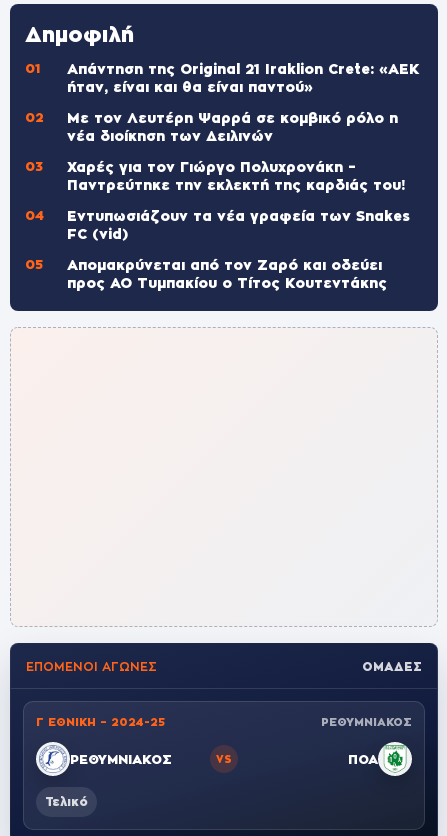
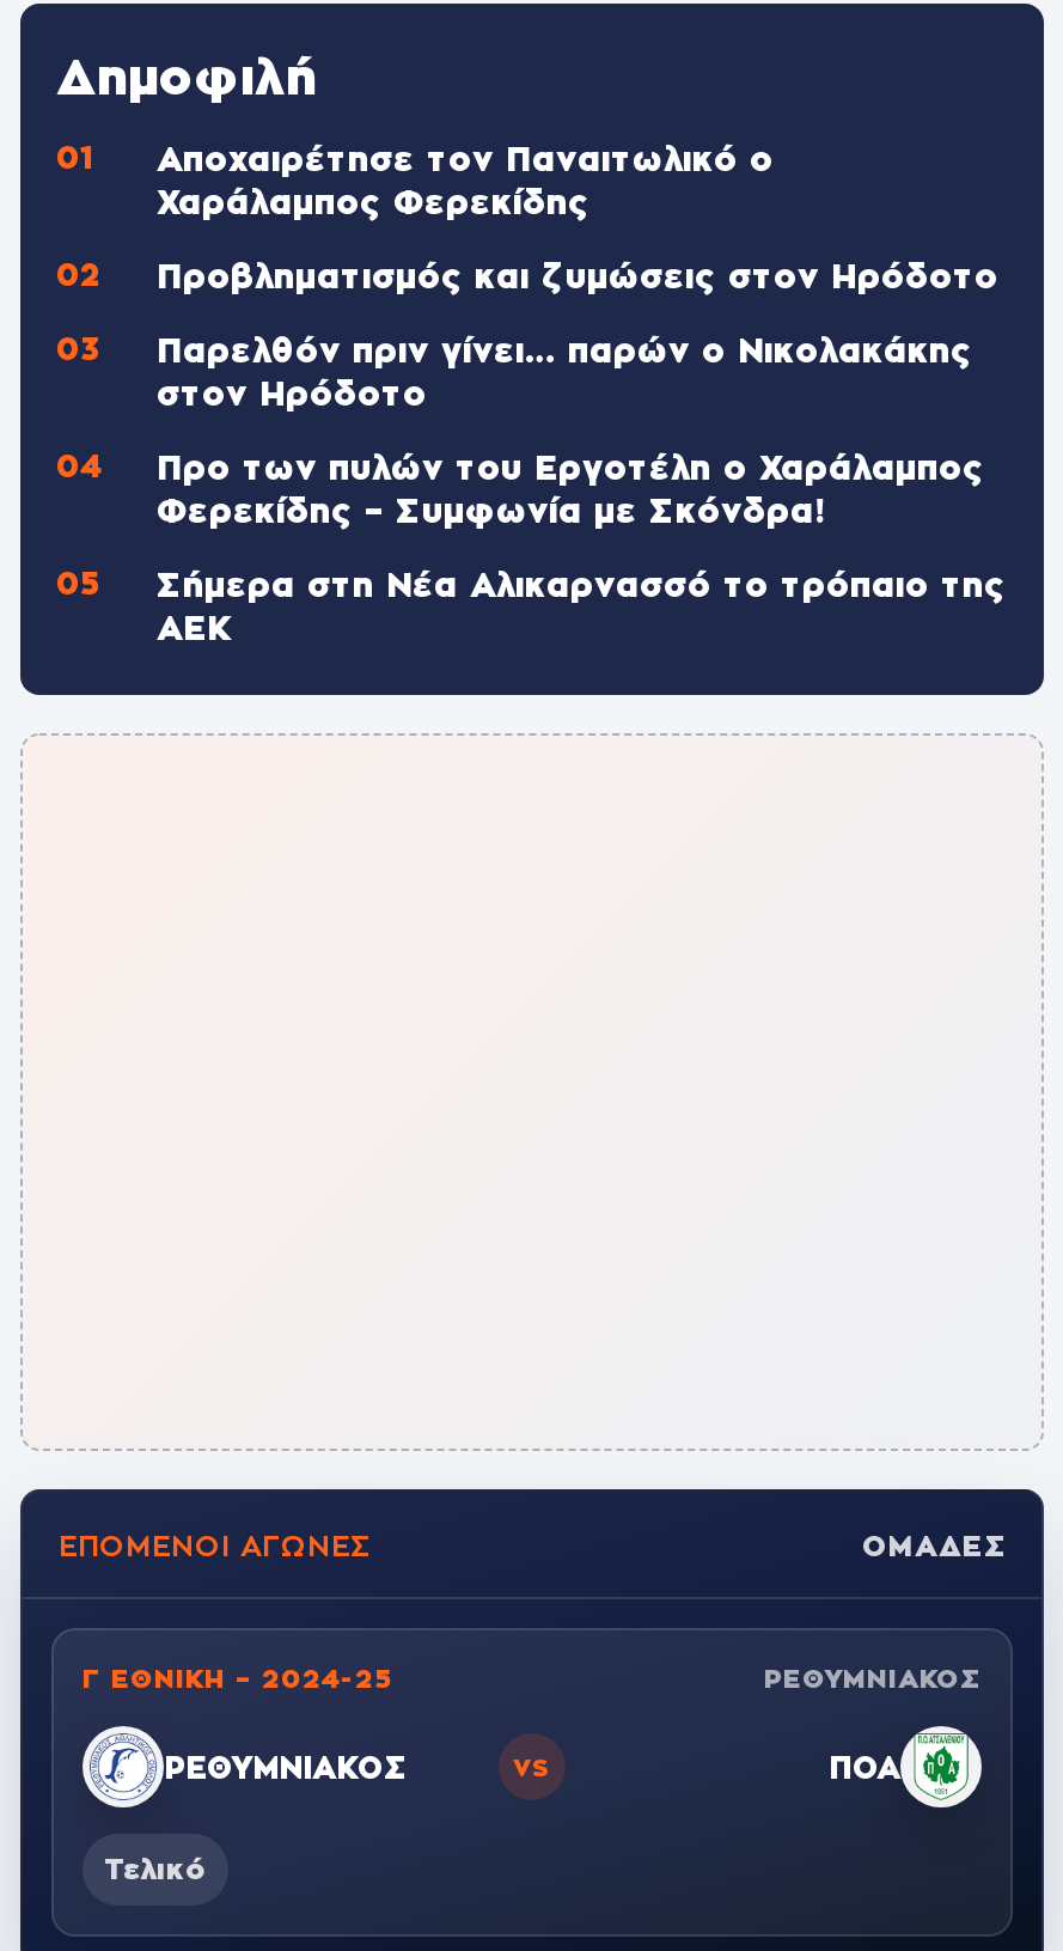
- Απάντηση της Original 21 Iraklion Crete: «ΑΕΚ
- ήταν, είναι και θα είναι παντού»
+ Αποχαιρέτησε τον Παναιτωλικό ο
+ Χαράλαμπος Φερεκίδης

- Με τον Λευτέρη Ψαρρά σε κομβικό ρόλο η
- νέα διοίκηση των Δειλινών
+ Προβληματισμός και ζυμώσεις στον Ηρόδοτο

- Χαρές για τον Γιώργο Πολυχρονάκη –
- Παντρεύτηκε την εκλεκτή της καρδιάς του!
+ Παρελθόν πριν γίνει… παρών ο Νικολακάκης
+ στον Ηρόδοτο

- Εντυπωσιάζουν τα νέα γραφεία των Snakes
- FC (vid)
+ Προ των πυλών του Εργοτέλη ο Χαράλαμπος
+ Φερεκίδης – Συμφωνία με Σκόνδρα!

- Απομακρύνεται από τον Ζαρό και οδεύει
- προς ΑΟ Τυμπακίου ο Τίτος Κουτεντάκης
+ Σήμερα στη Νέα Αλικαρνασσό το τρόπαιο της
+ ΑΕΚ
